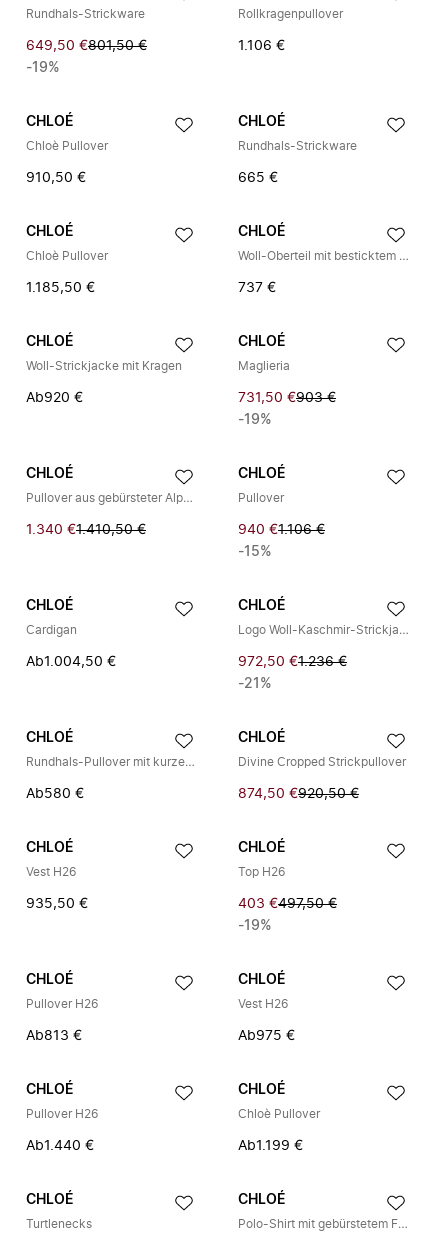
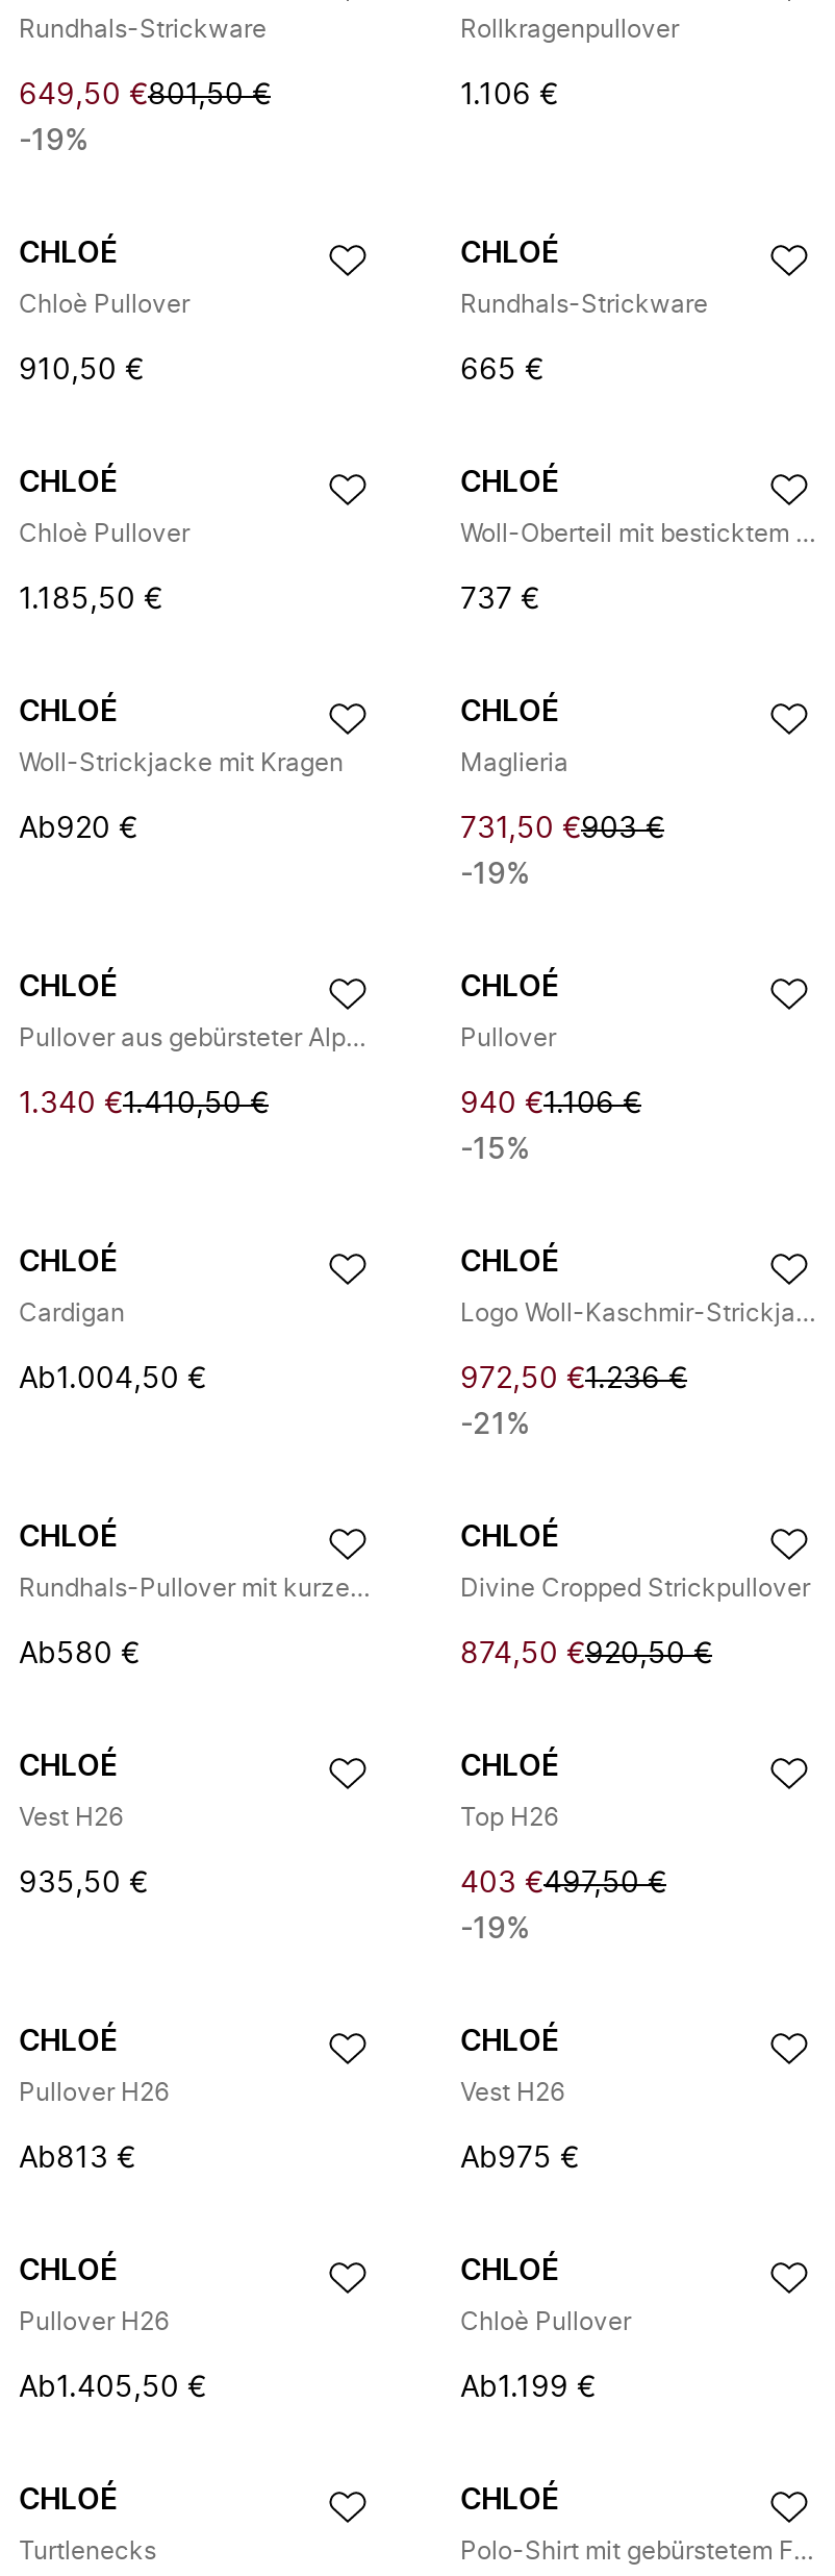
- Ab1.440 €
+ Ab1.405,50 €
